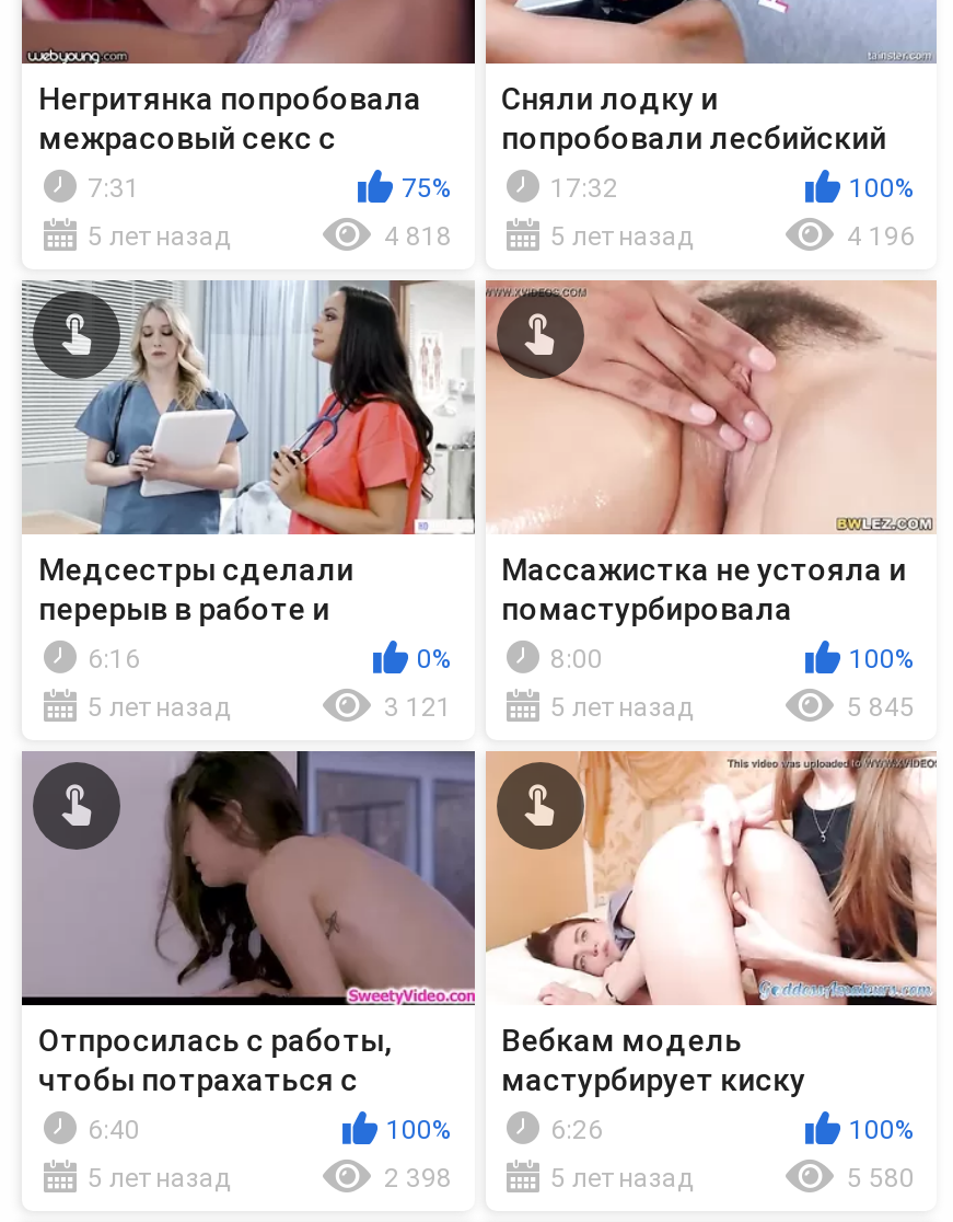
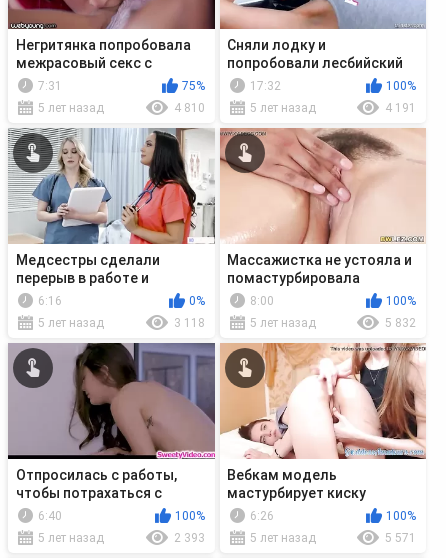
- 4 818
+ 4 810

- 4 196
+ 4 191

- 3 121
+ 3 118

- 5 845
+ 5 832

- 2 398
+ 2 393

- 5 580
+ 5 571
